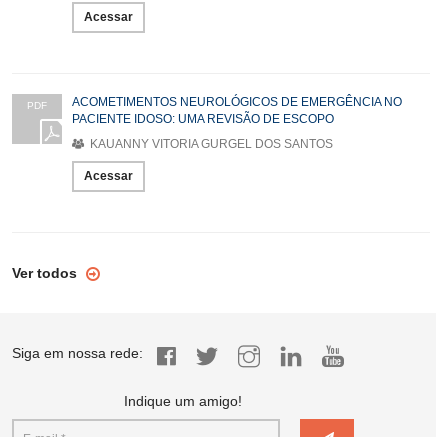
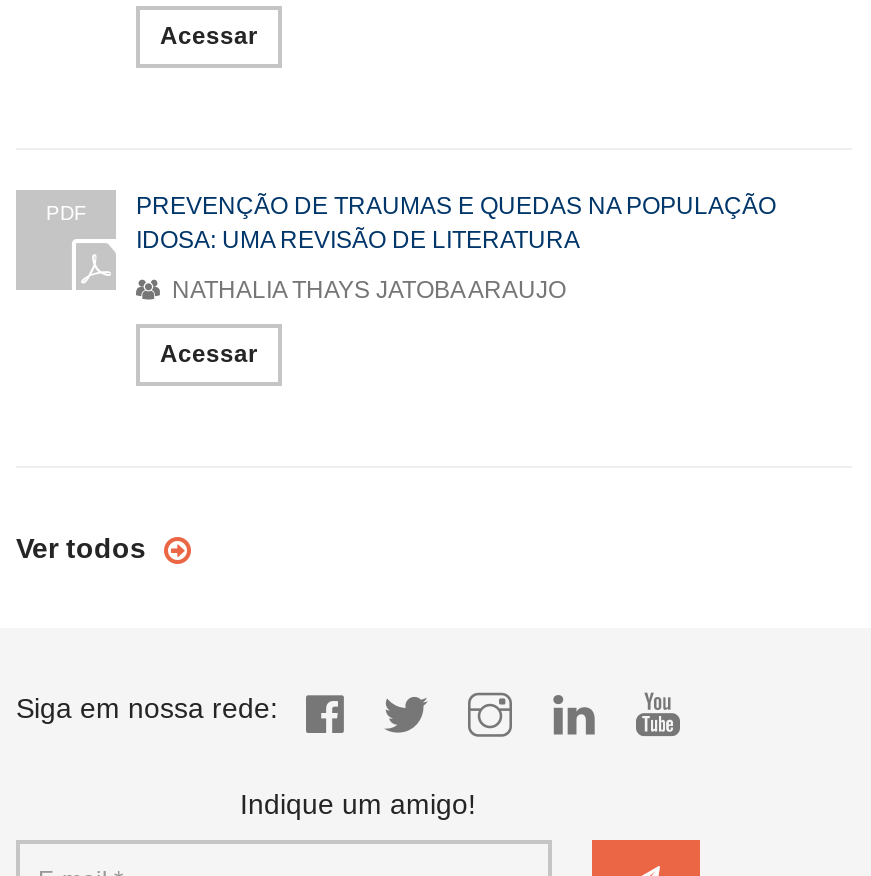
- ACOMETIMENTOS NEUROLÓGICOS DE EMERGÊNCIA NO
- PACIENTE IDOSO: UMA REVISÃO DE ESCOPO
+ PREVENÇÃO DE TRAUMAS E QUEDAS NA POPULAÇÃO
+ IDOSA: UMA REVISÃO DE LITERATURA

- KAUANNY VITORIA GURGEL DOS SANTOS
+ NATHALIA THAYS JATOBA ARAUJO
